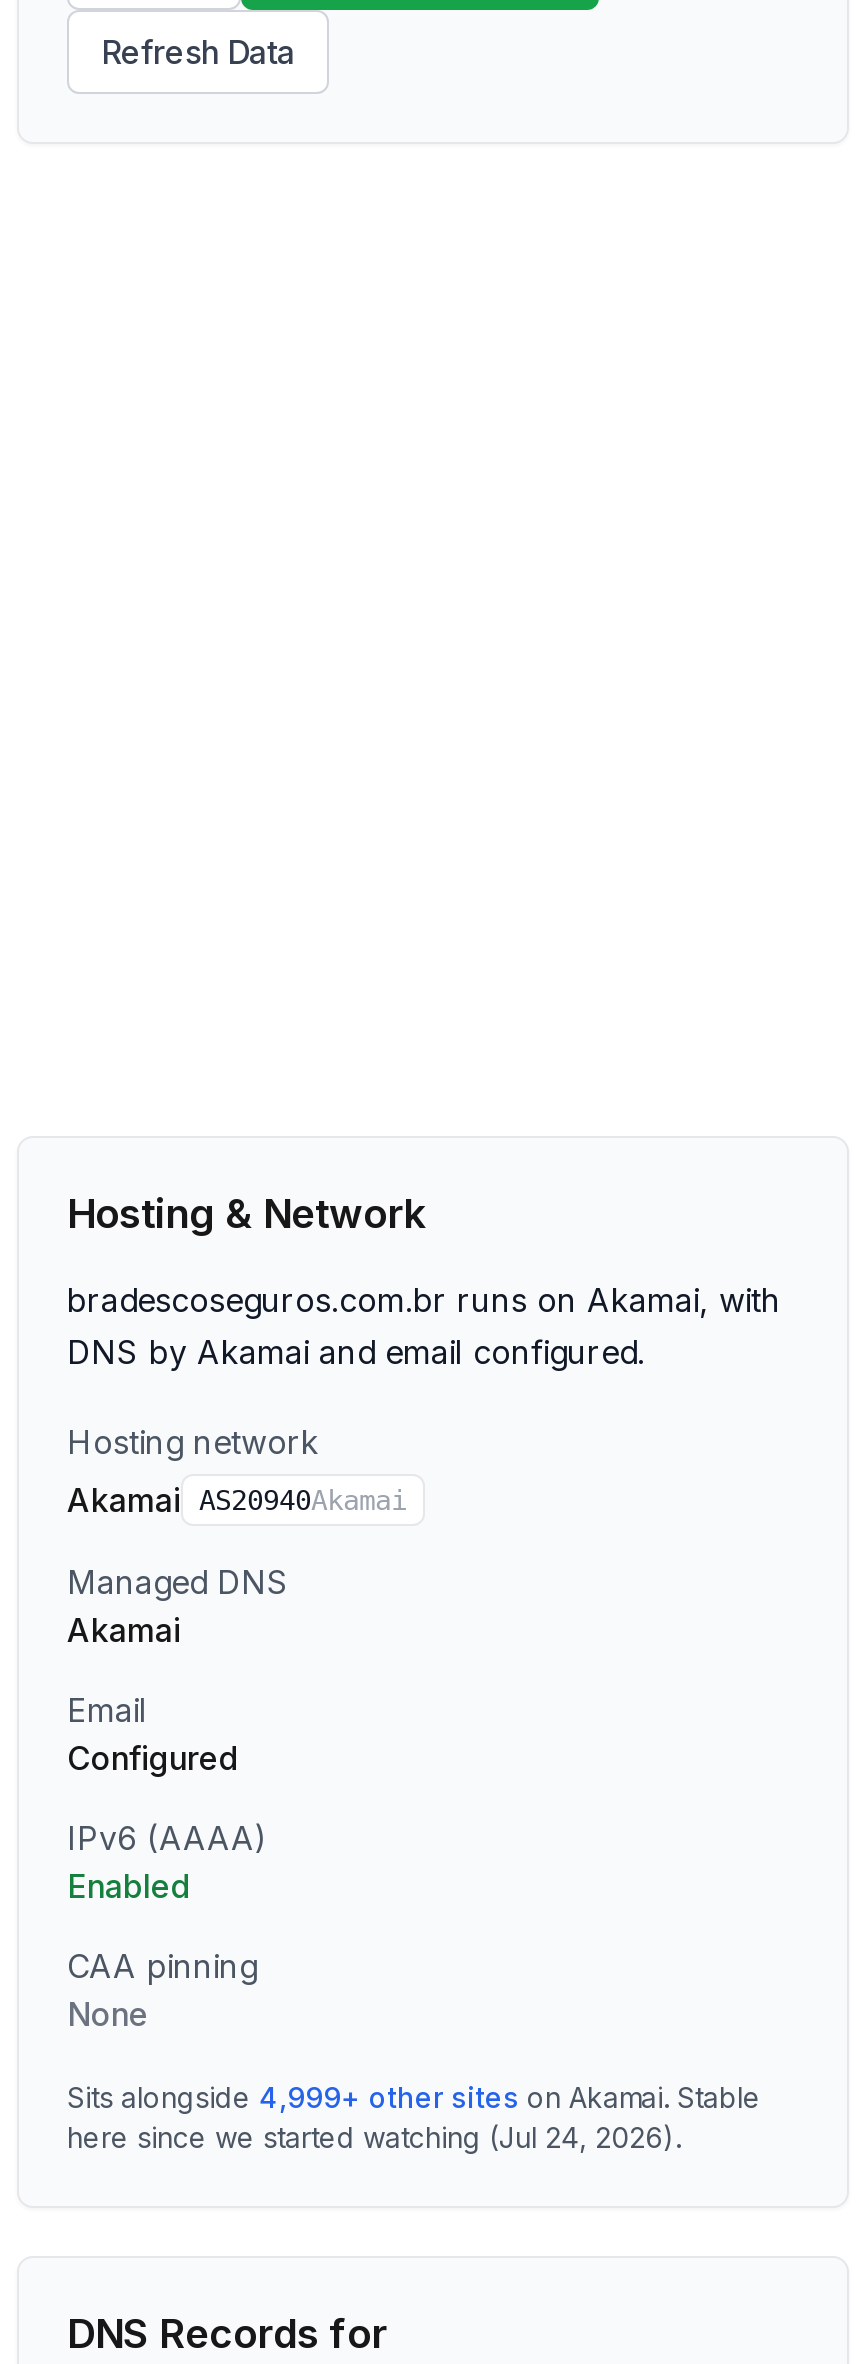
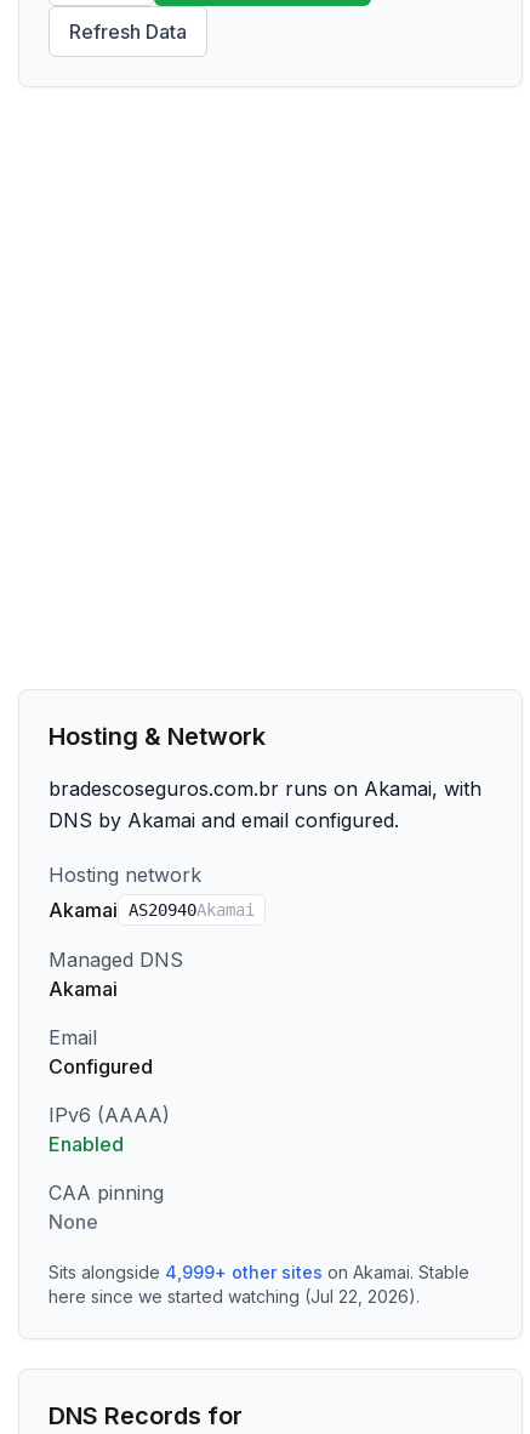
- here since we started watching (Jul 24, 2026).
+ here since we started watching (Jul 22, 2026).
